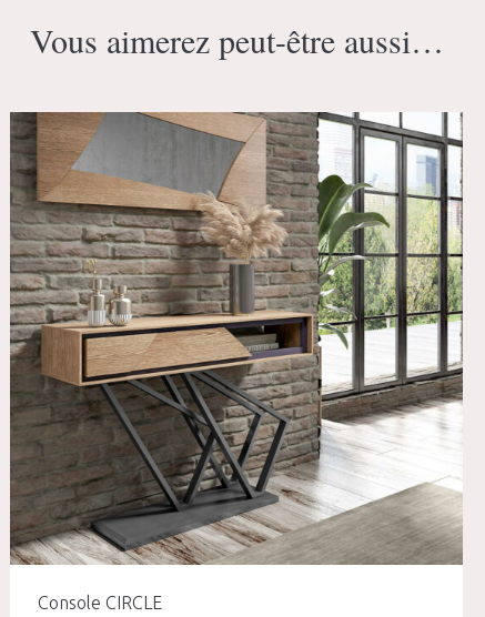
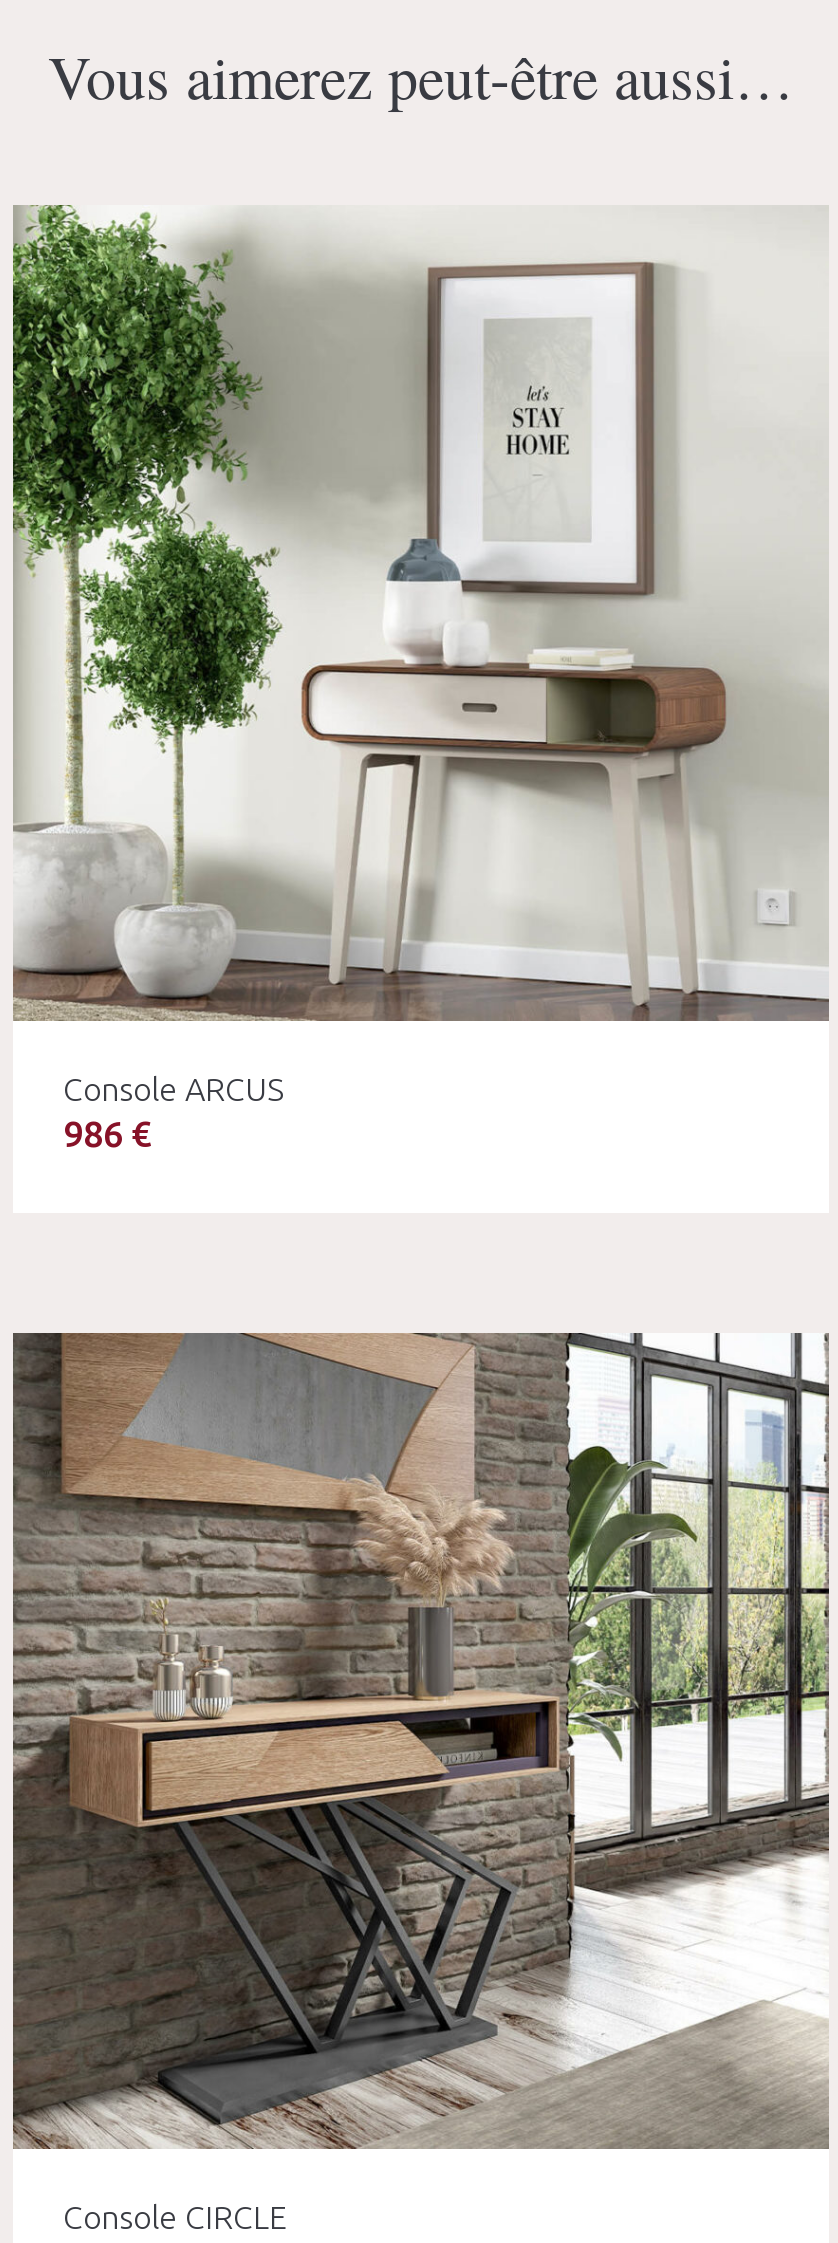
+ [image]
+ Console ARCUS
+ 986 €
